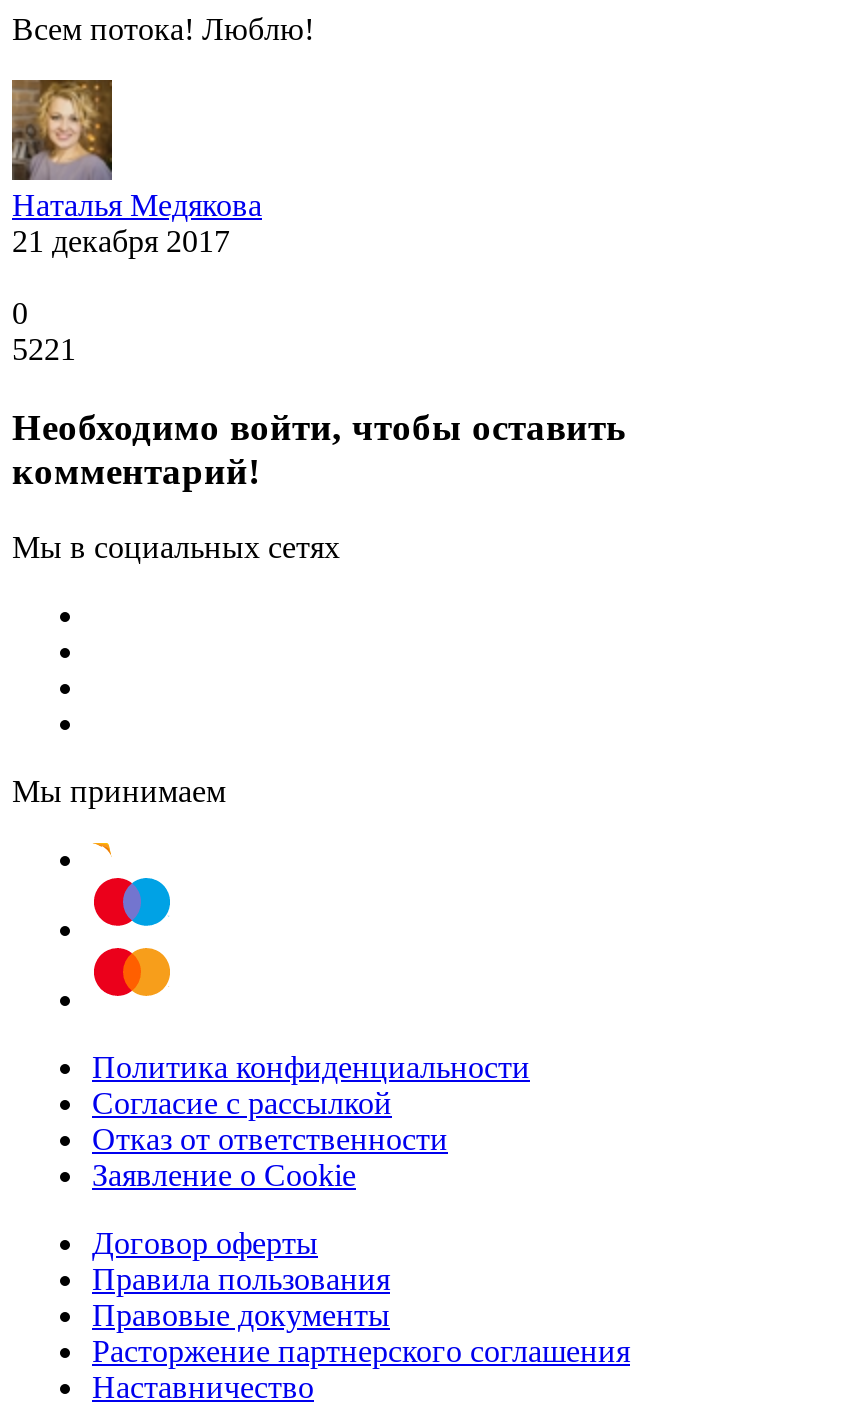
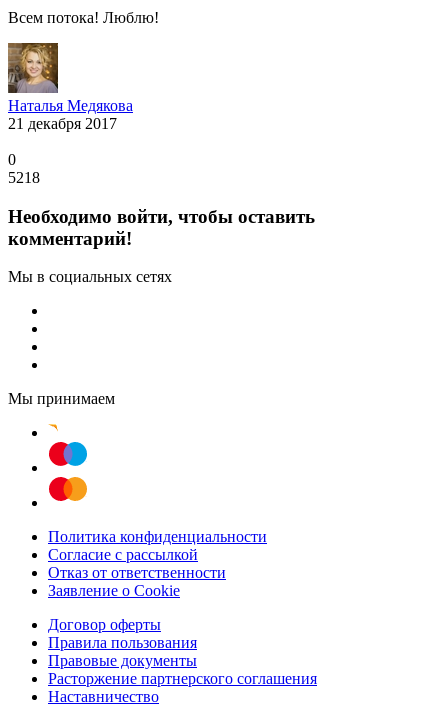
- 5221
+ 5218
